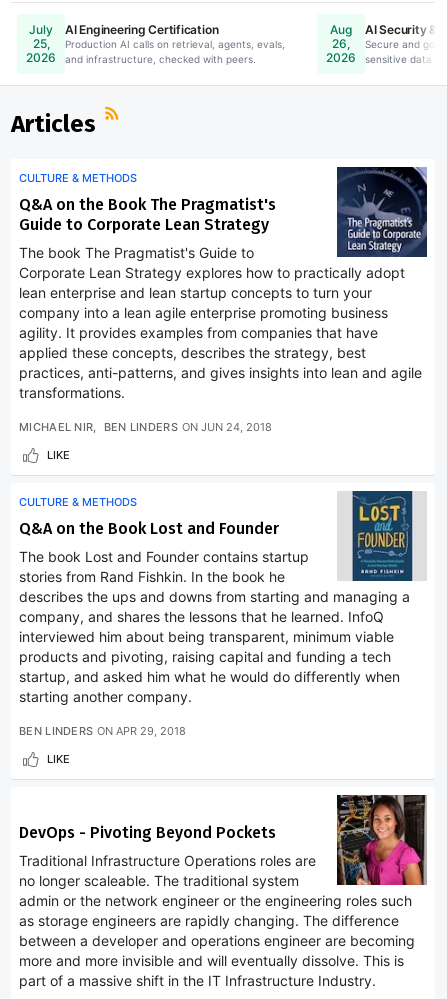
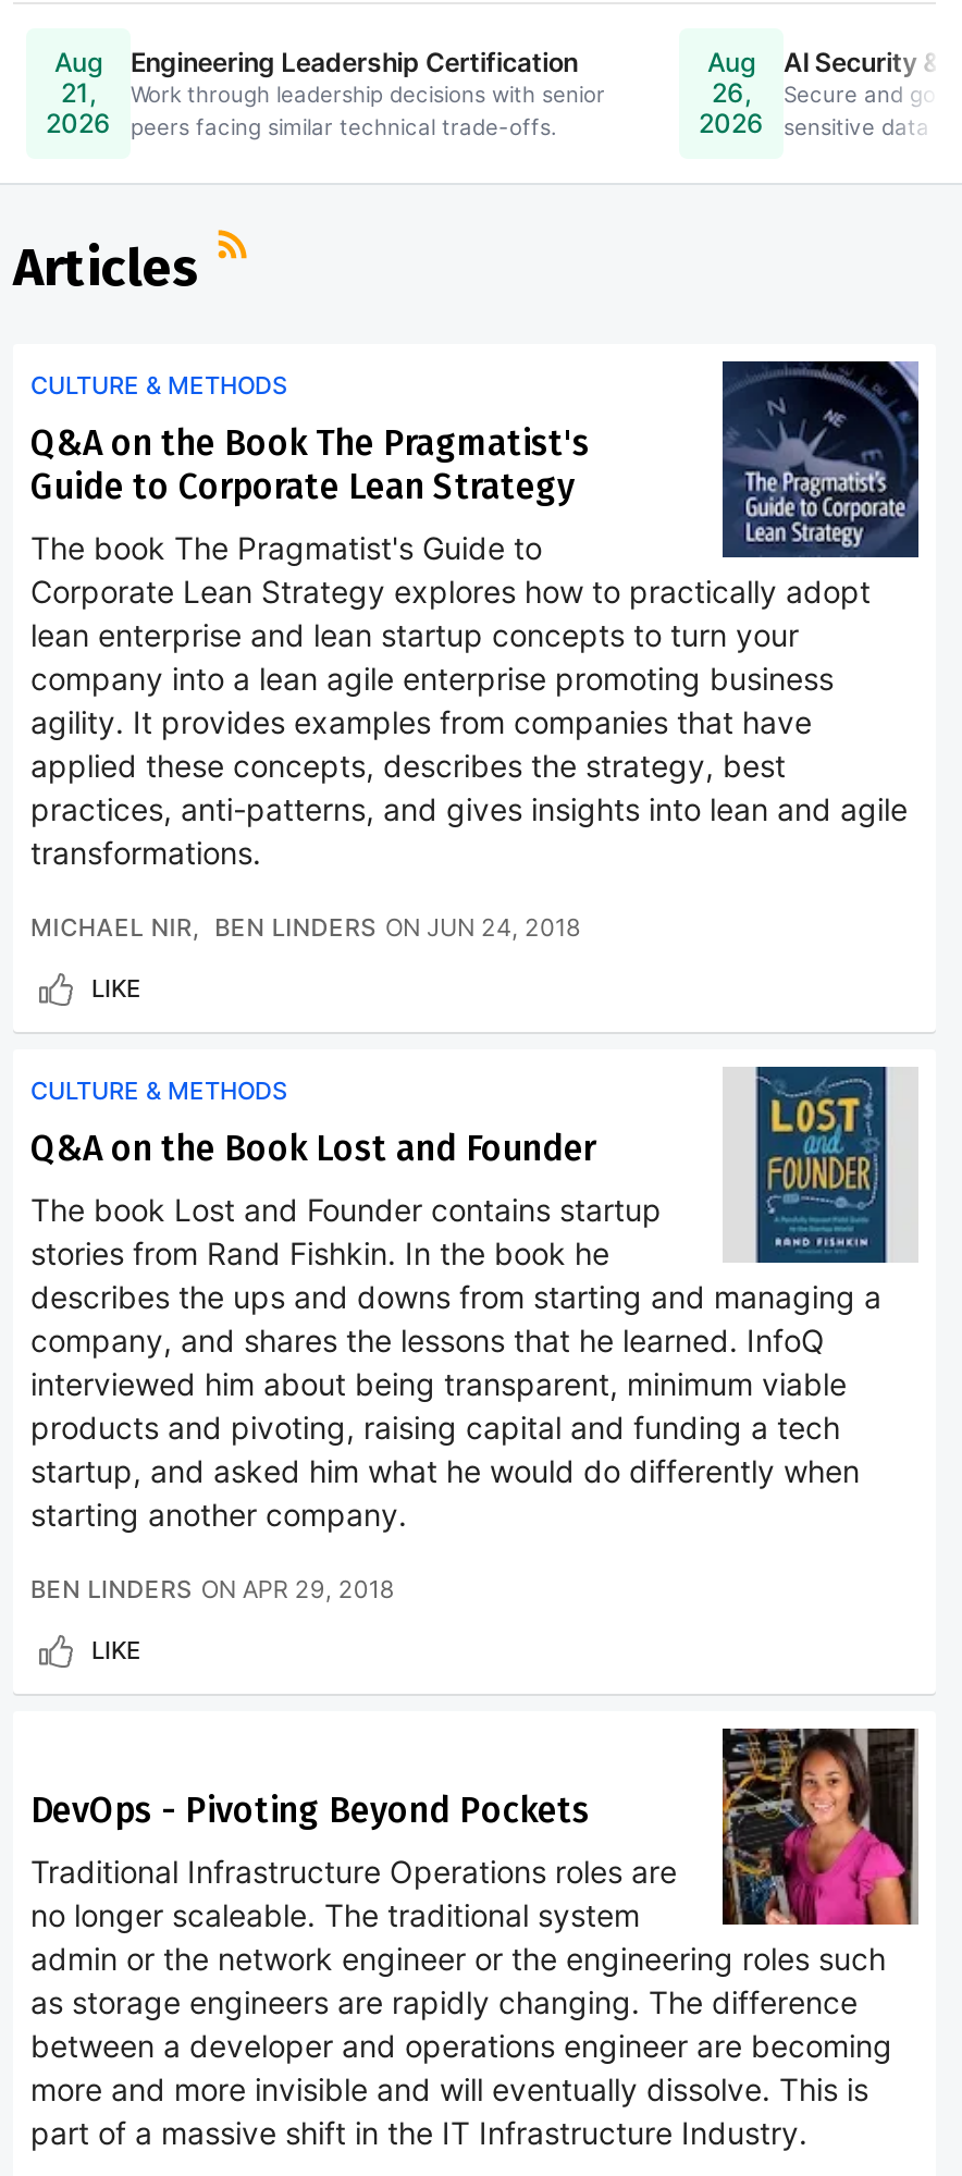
- July
- 25,
+ Aug
+ 21,

- AI Engineering Certification
- Production AI calls on retrieval, agents, evals,
- and infrastructure, checked with peers.
+ Engineering Leadership Certification
+ Work through leadership decisions with senior
+ peers facing similar technical trade-offs.
